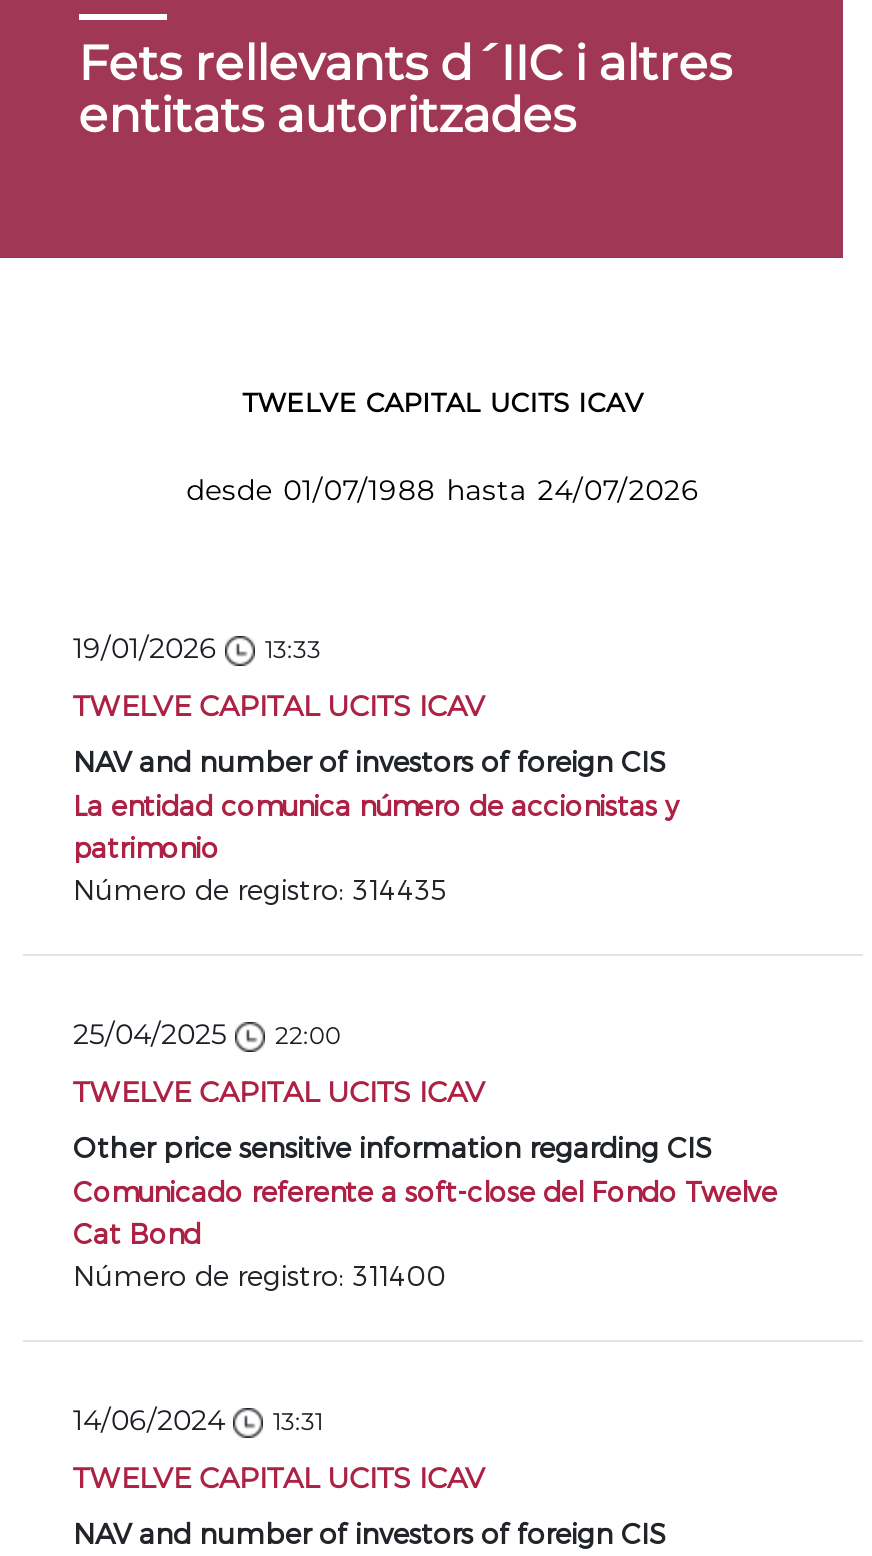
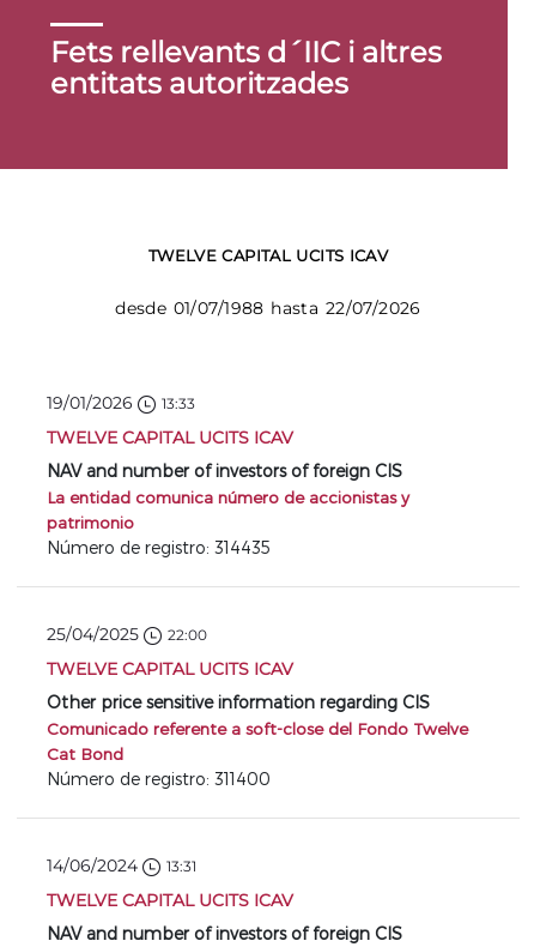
- desde 01/07/1988 hasta 24/07/2026
+ desde 01/07/1988 hasta 22/07/2026
